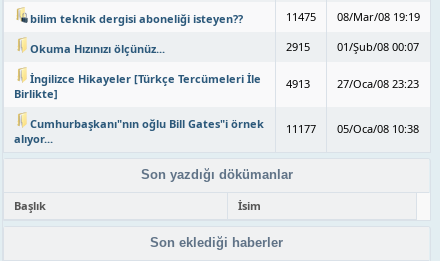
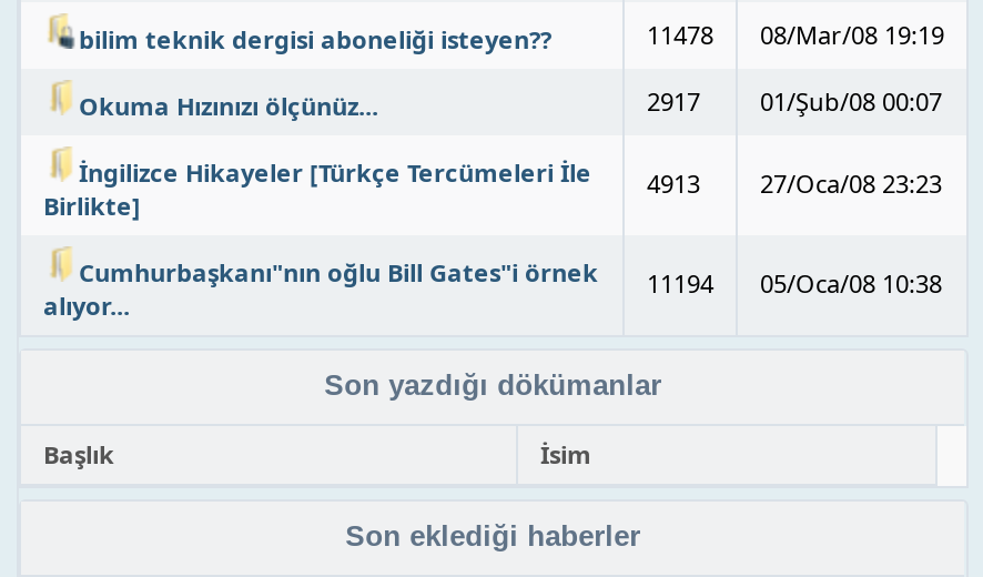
- 11475 08/Mar/08 19:19
+ 11478 08/Mar/08 19:19

- 2915 01/Şub/08 00:07
+ 2917 01/Şub/08 00:07

- Cumhurbaşkanı"nın oğlu Bill Gates"i örnek 11177 05/Oca/08 10:38
+ Cumhurbaşkanı"nın oğlu Bill Gates"i örnek 11194 05/Oca/08 10:38
